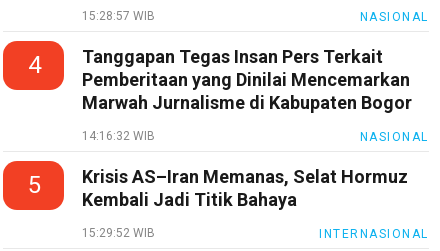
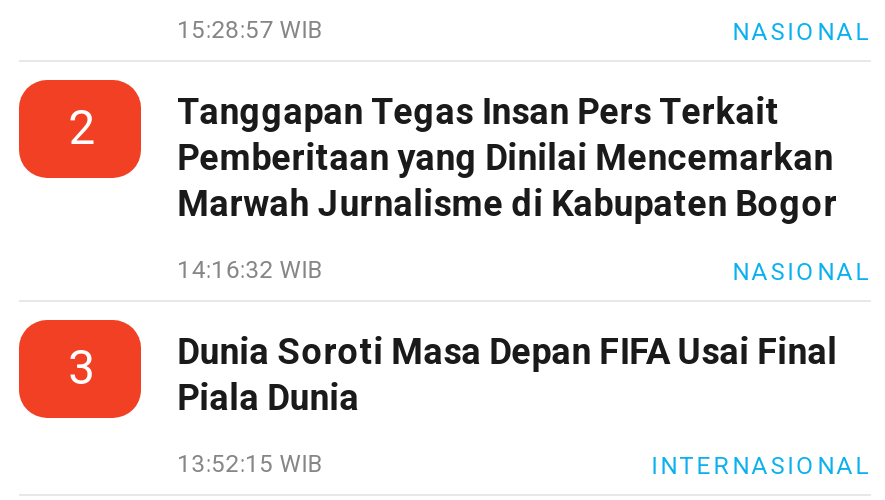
- 4 Tanggapan Tegas Insan Pers Terkait
+ 2 Tanggapan Tegas Insan Pers Terkait

- 5
- Krisis AS–Iran Memanas, Selat Hormuz
- Kembali Jadi Titik Bahaya
+ 3
+ Dunia Soroti Masa Depan FIFA Usai Final
+ Piala Dunia

- 15:29:52 WIB
+ 13:52:15 WIB
